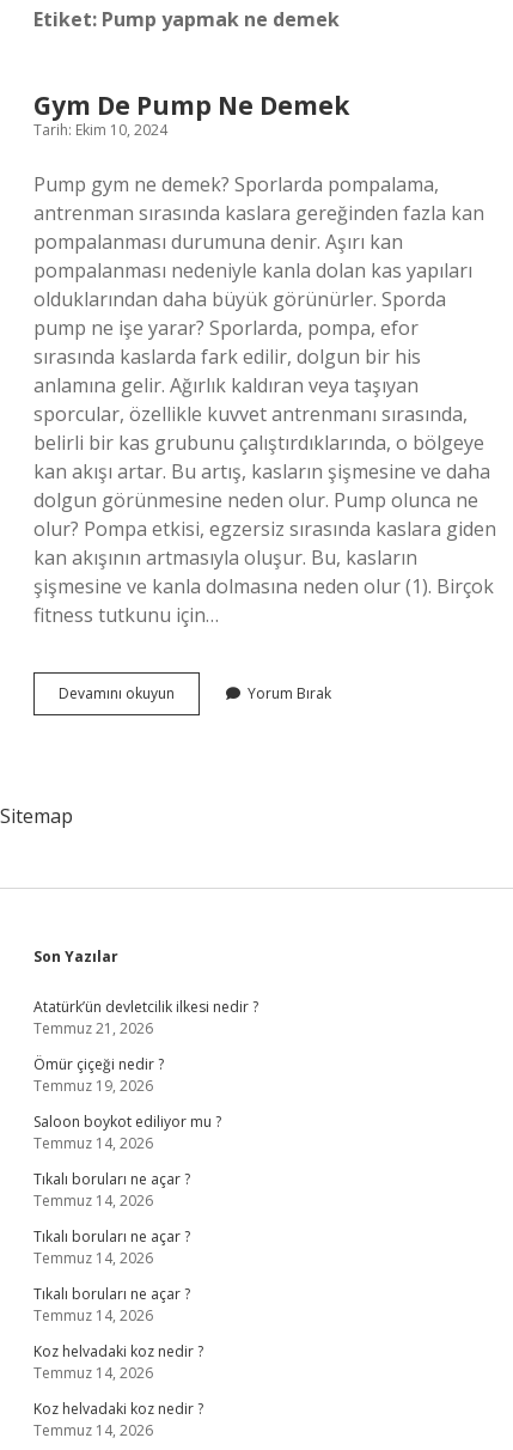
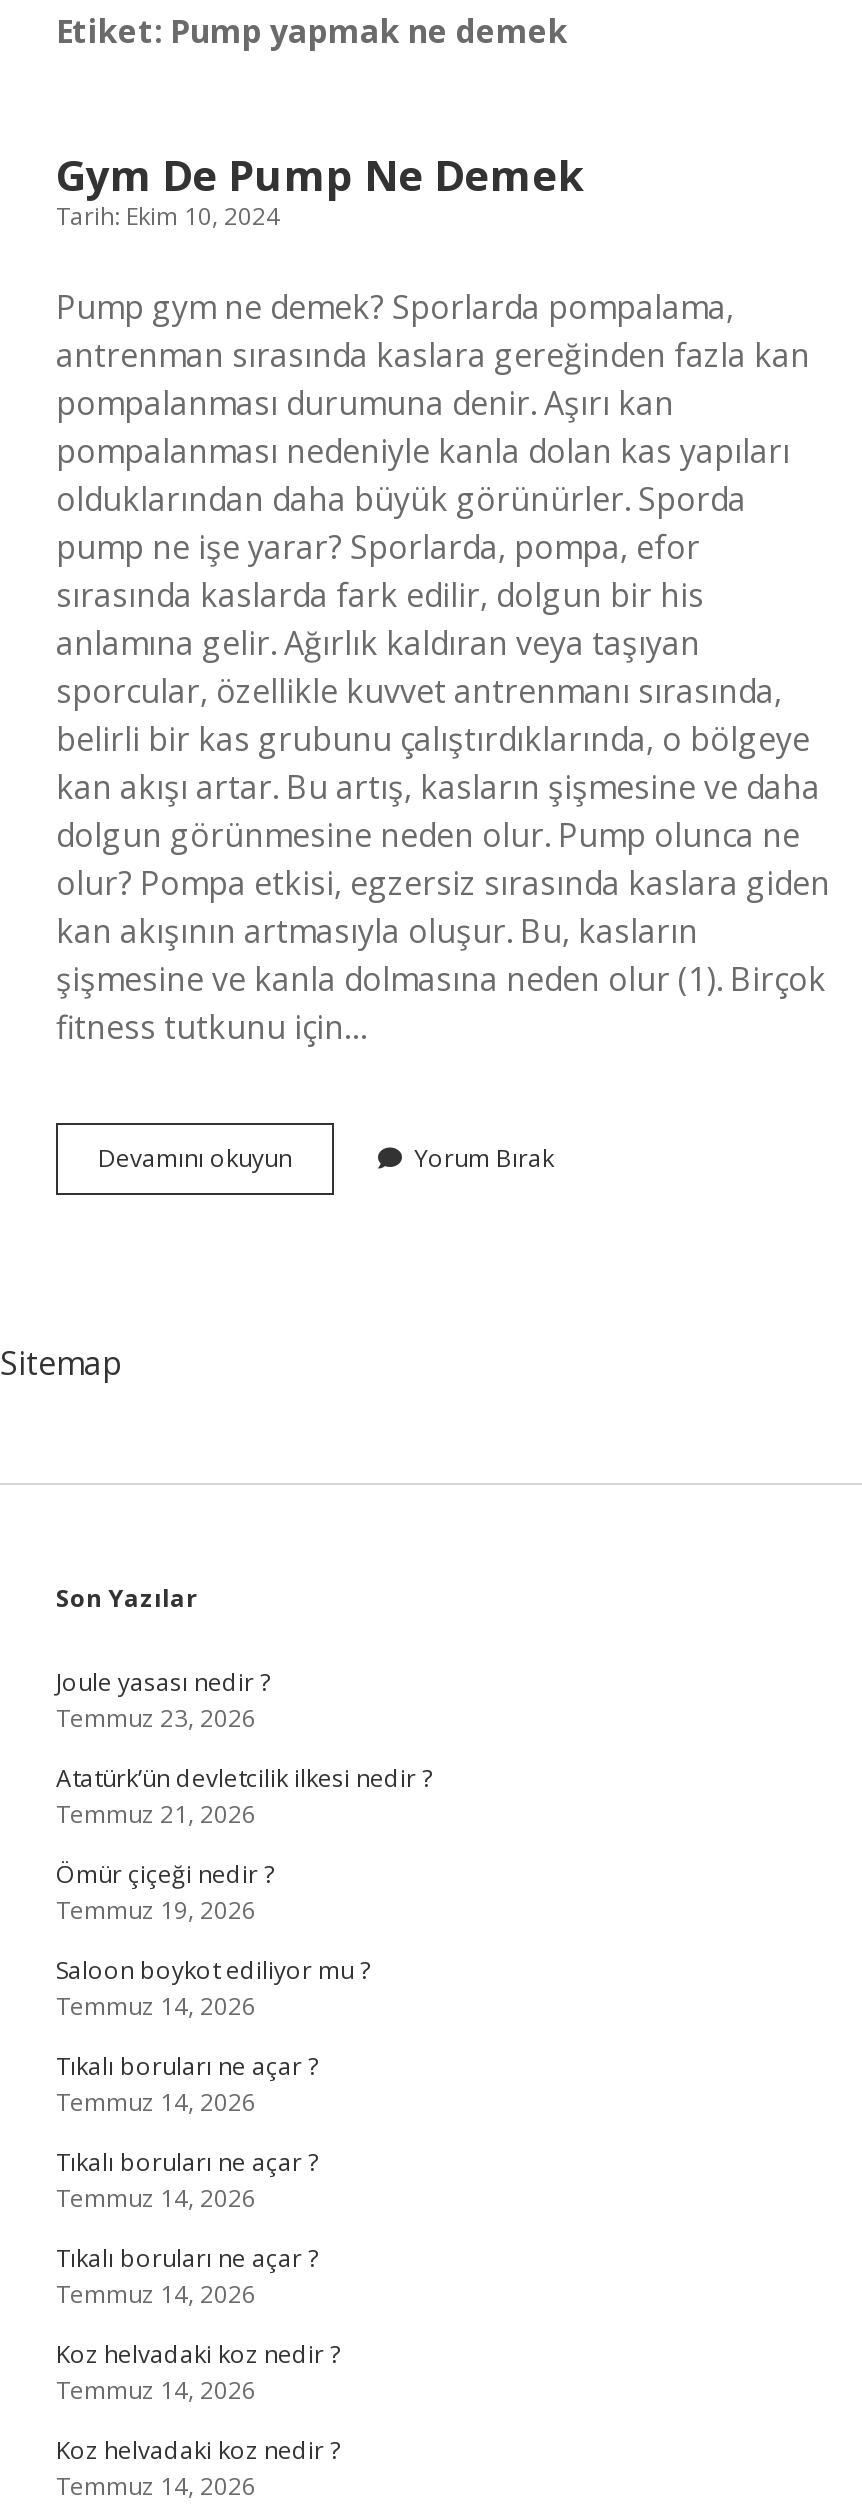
+ Joule yasası nedir ?
+ Temmuz 23, 2026
